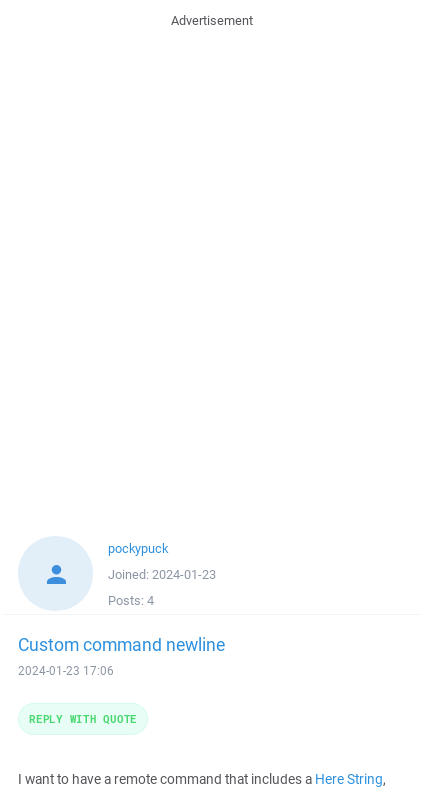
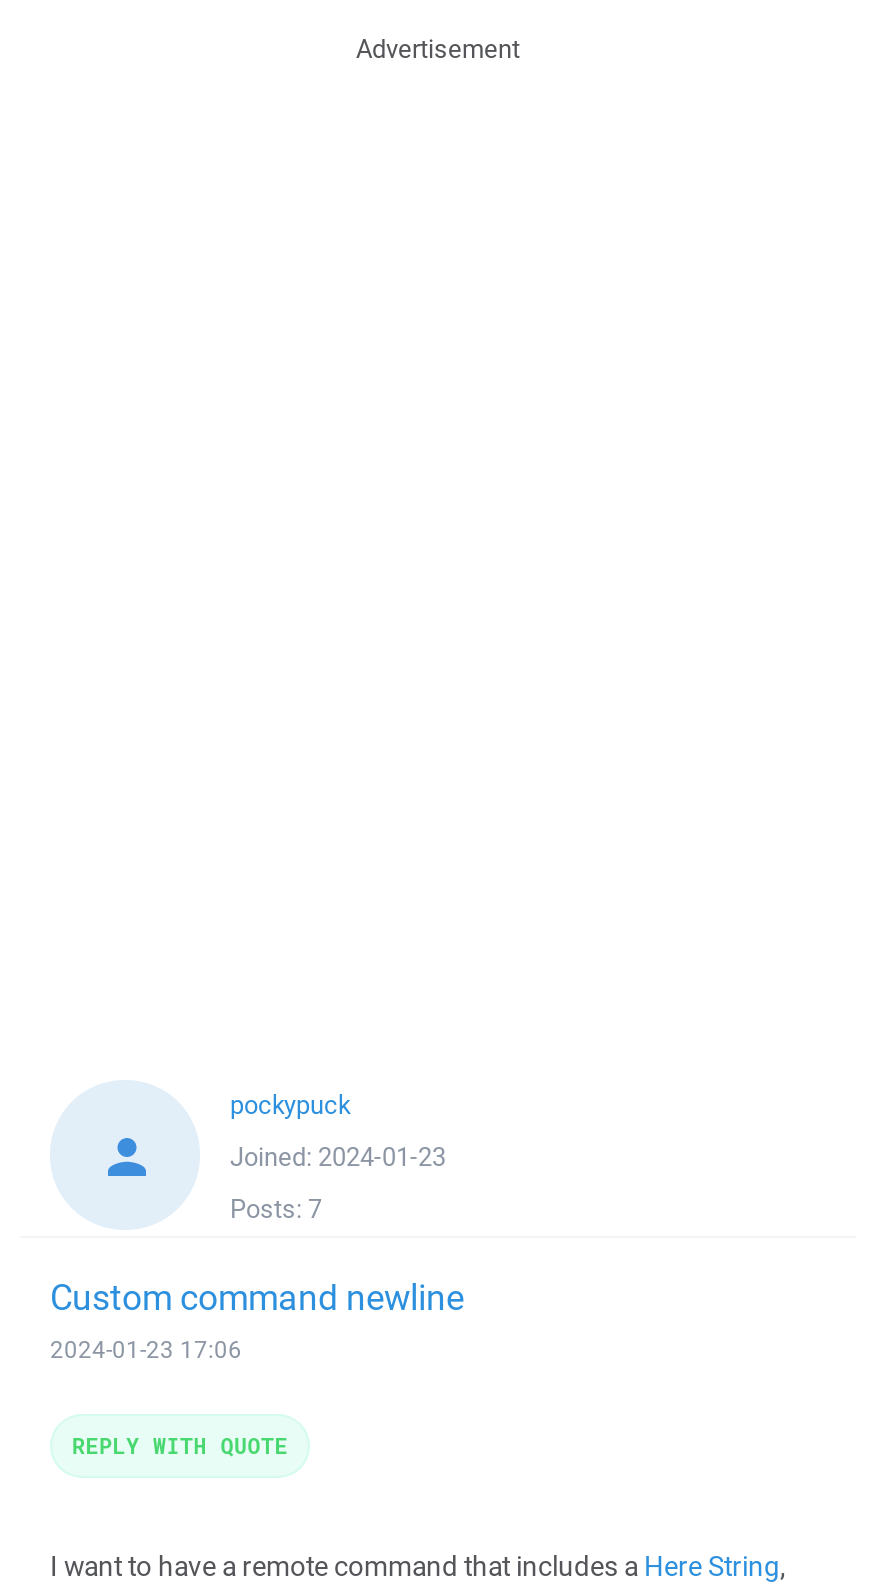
- Posts: 4
+ Posts: 7
